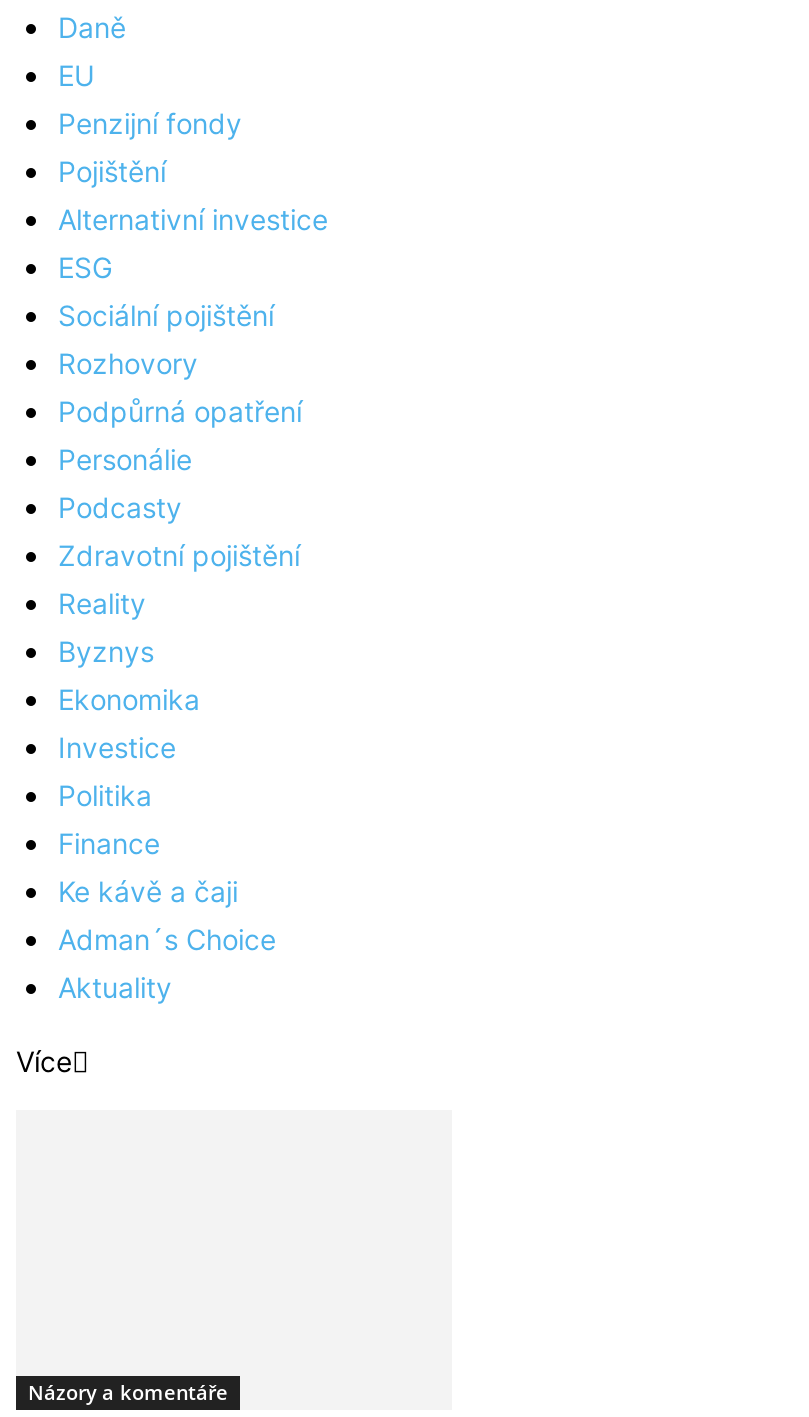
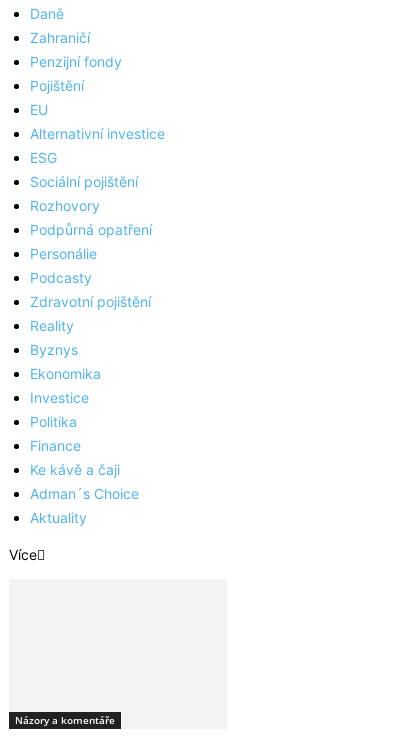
+ Zahraničí

moved down: EU
